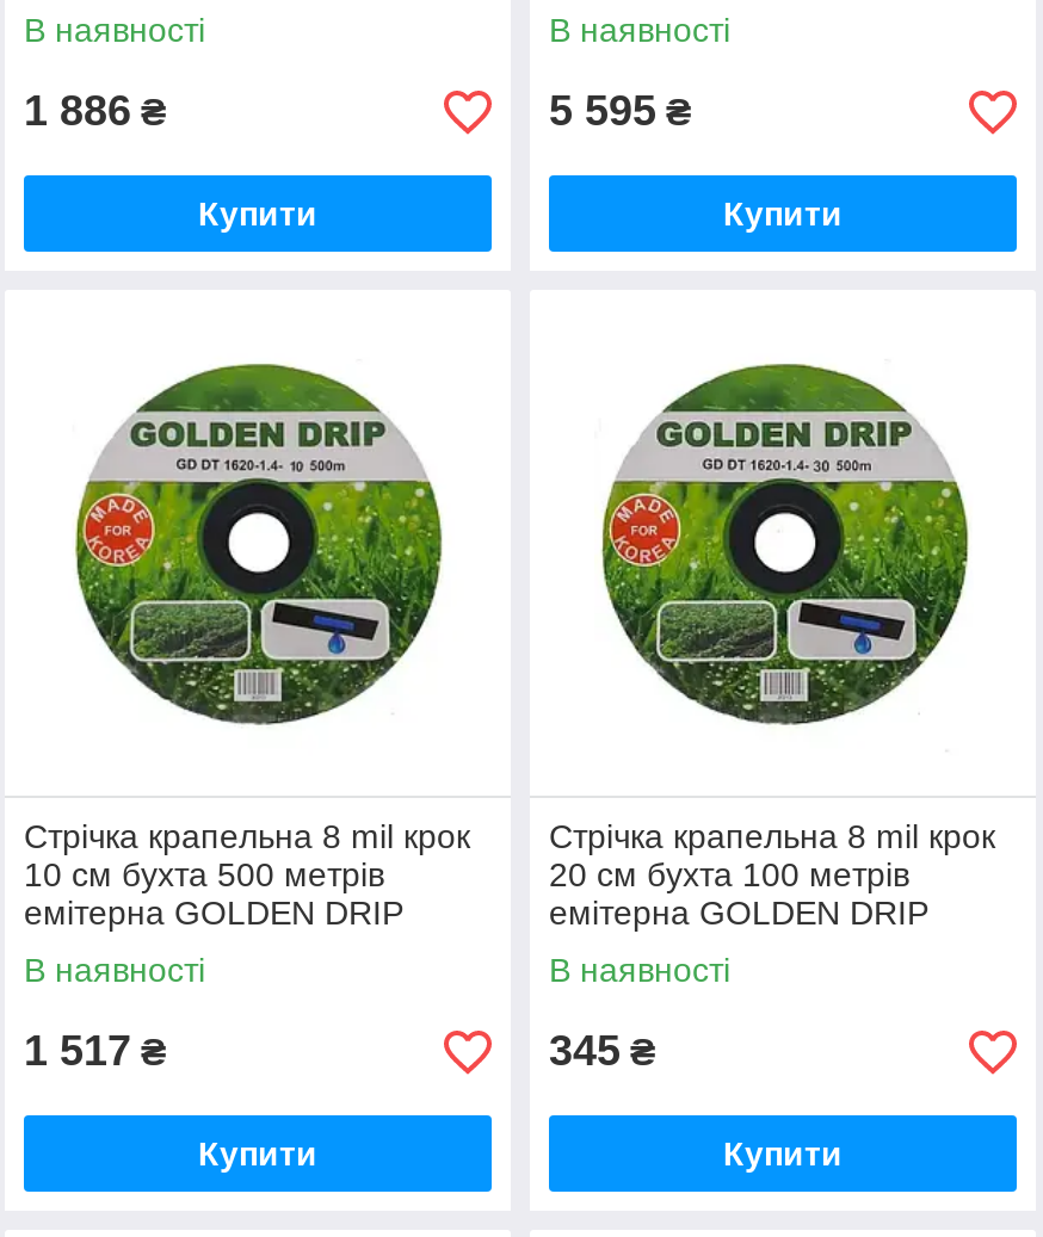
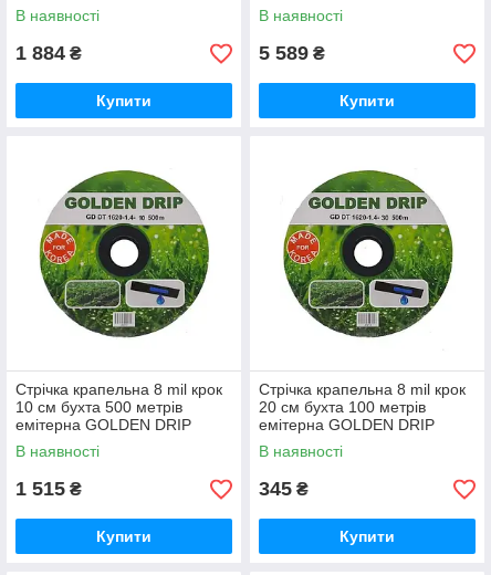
- 1 886 ₴
+ 1 884 ₴

- 5 595 ₴
+ 5 589 ₴

- 1 517 ₴
+ 1 515 ₴
